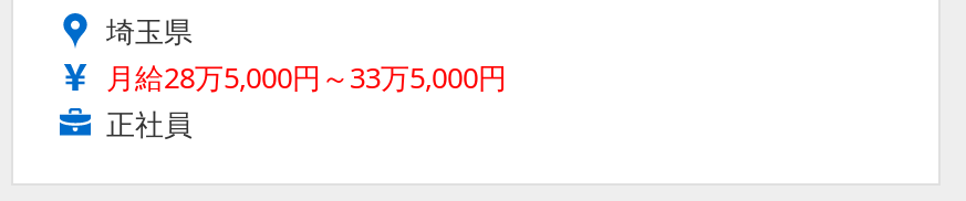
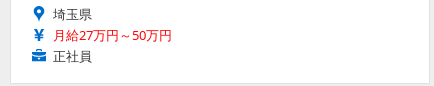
- 月給28万5,000円～33万5,000円
+ 月給27万円～50万円
